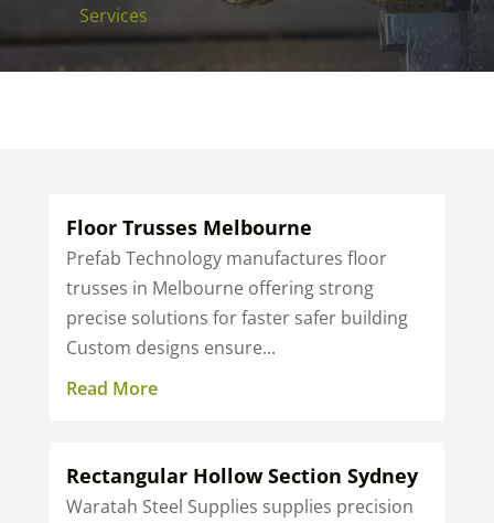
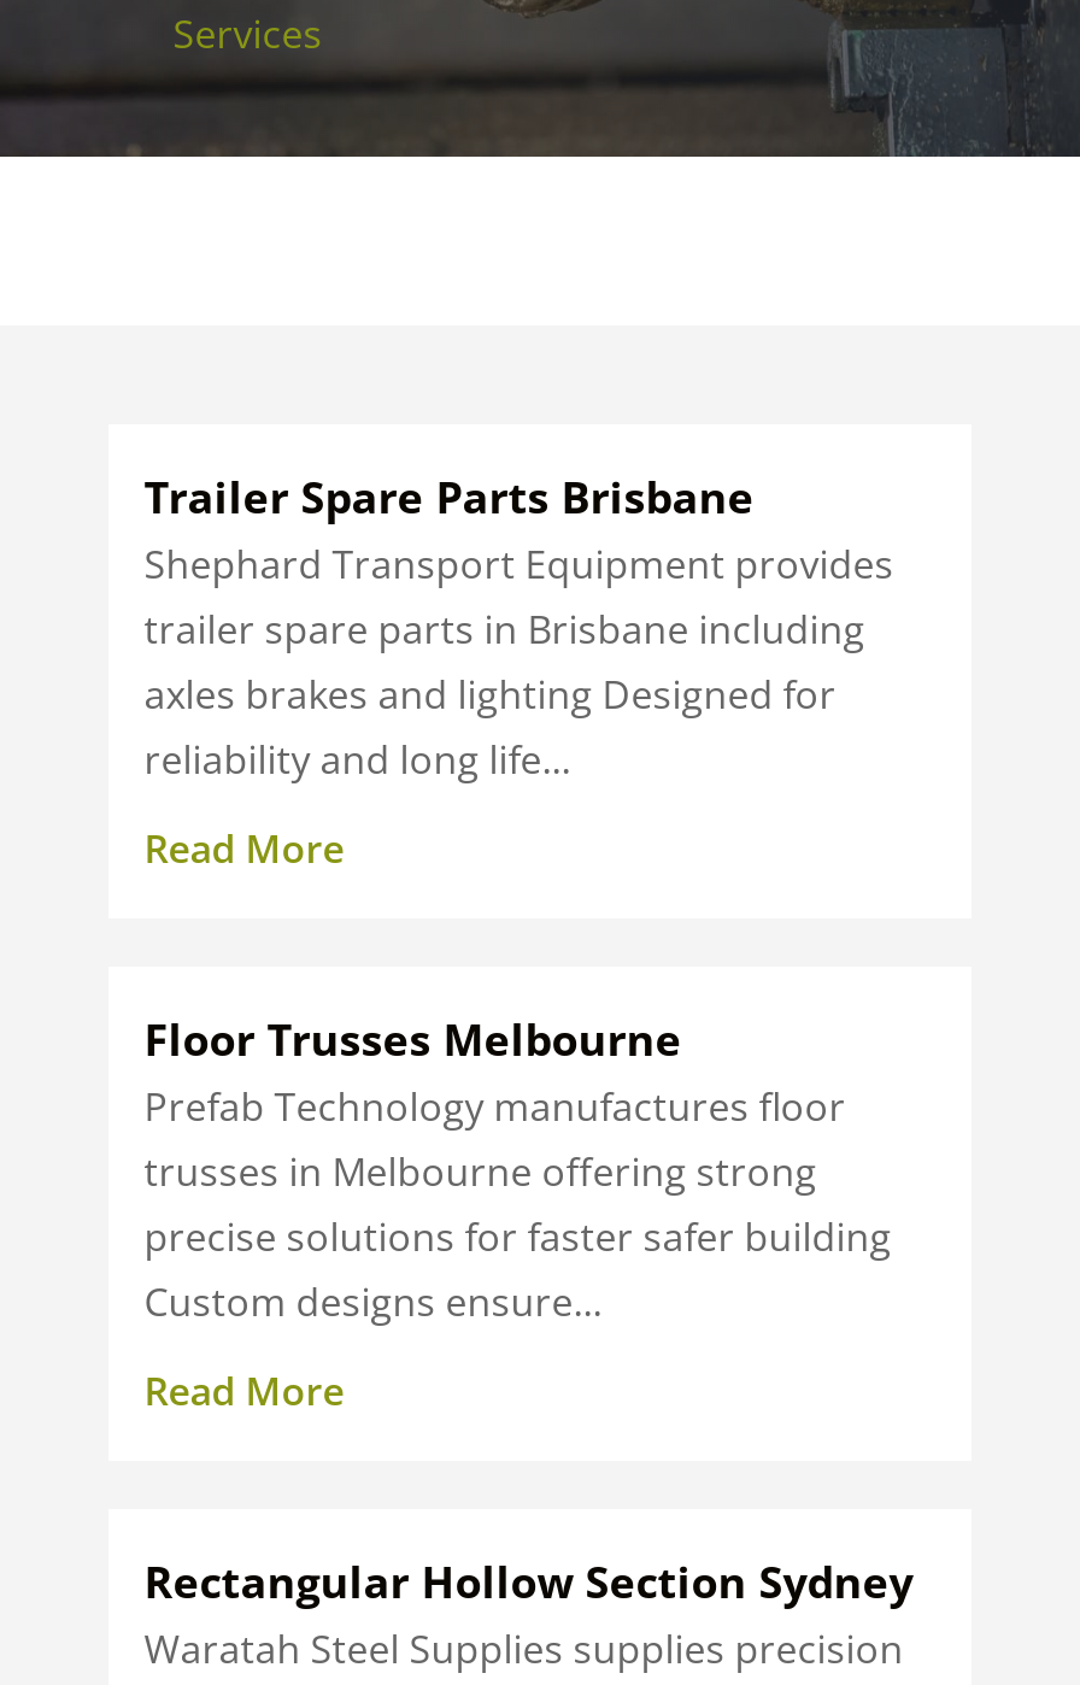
+ Trailer Spare Parts Brisbane
+ Shephard Transport Equipment provides
+ trailer spare parts in Brisbane including
+ axles brakes and lighting Designed for
+ reliability and long life...
+ Read More
